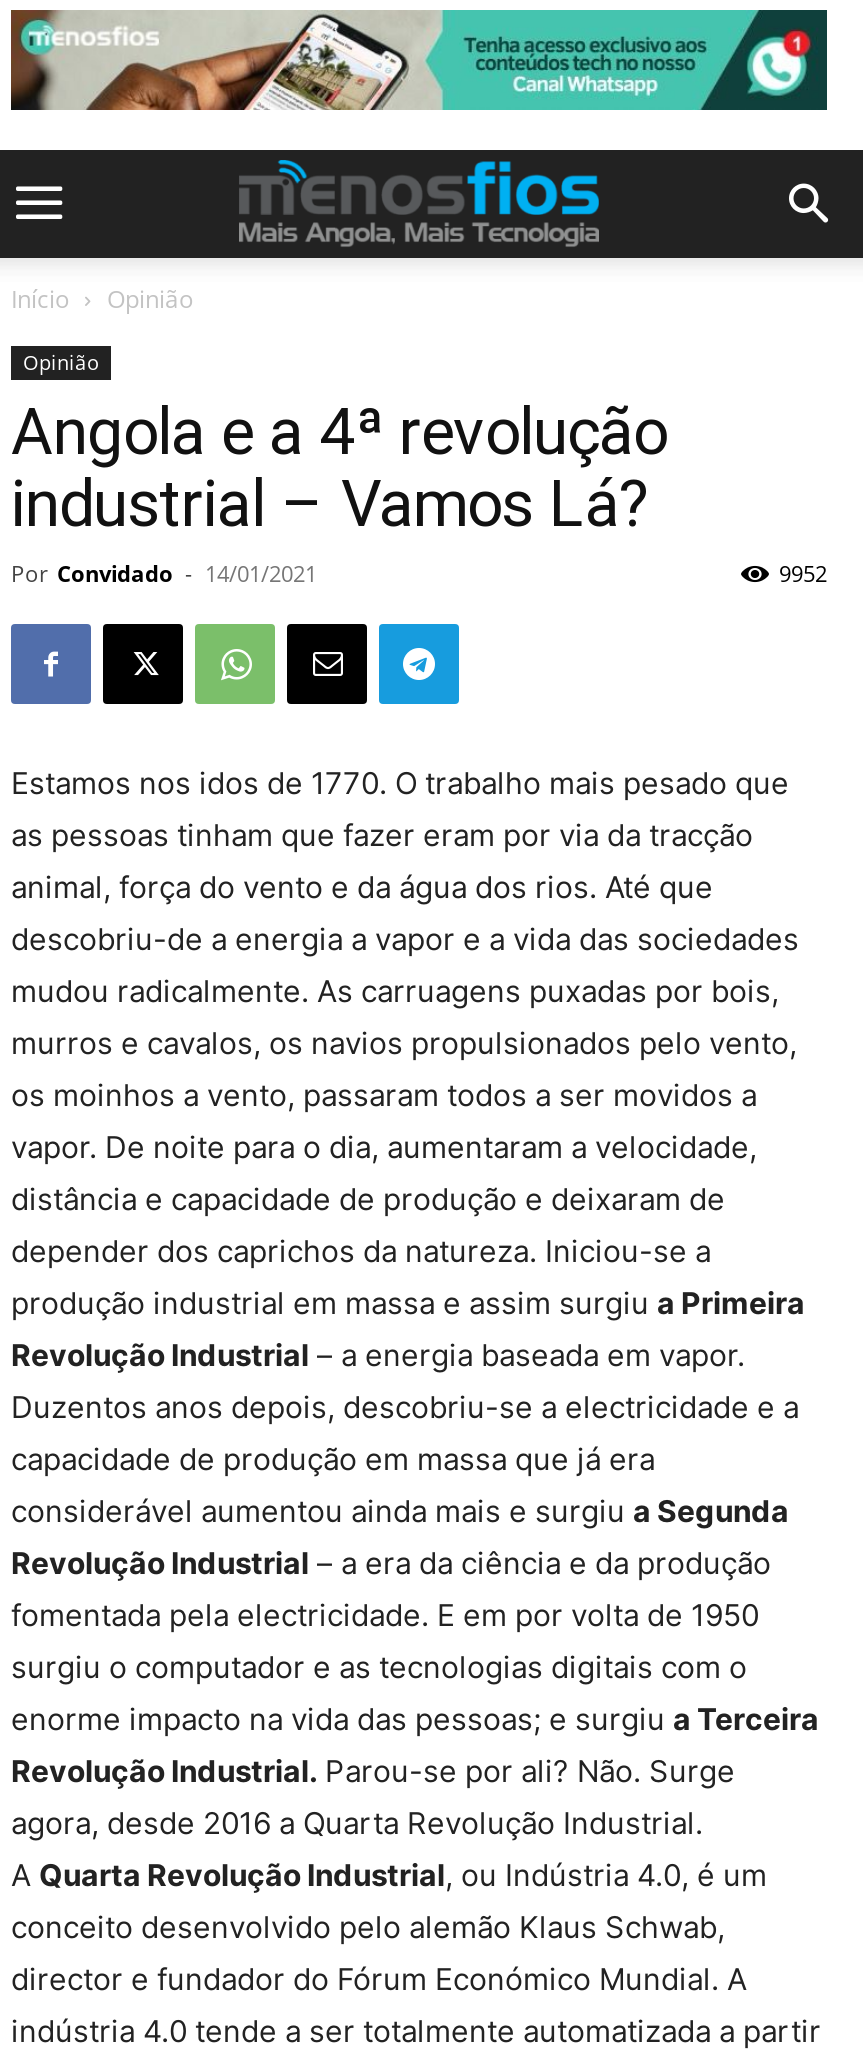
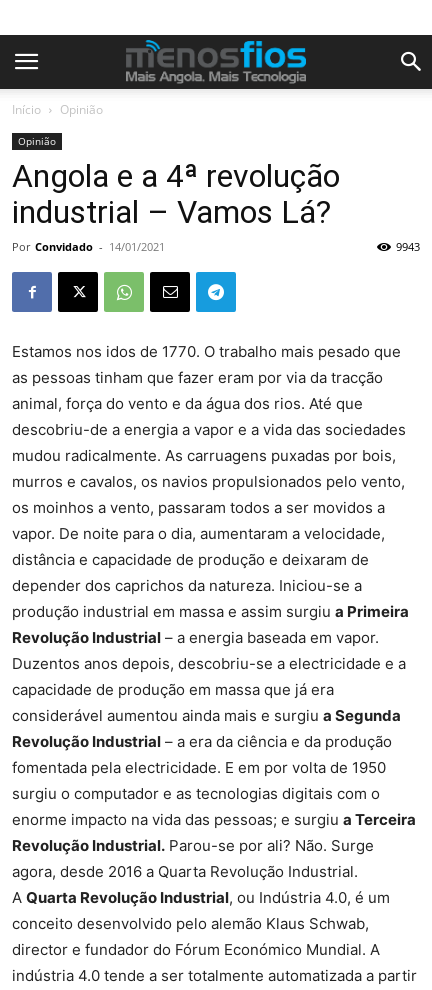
- [image]

- 9952
+ 9943
